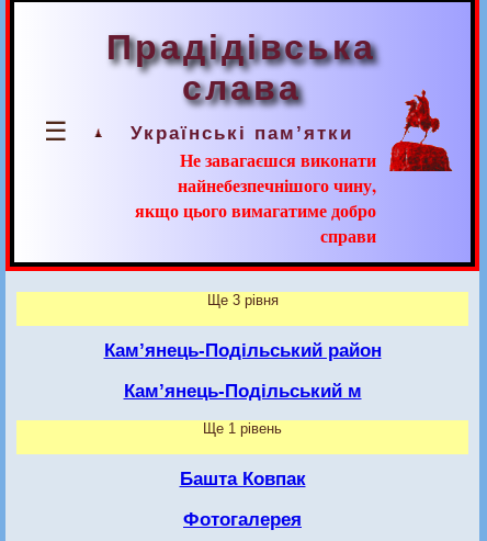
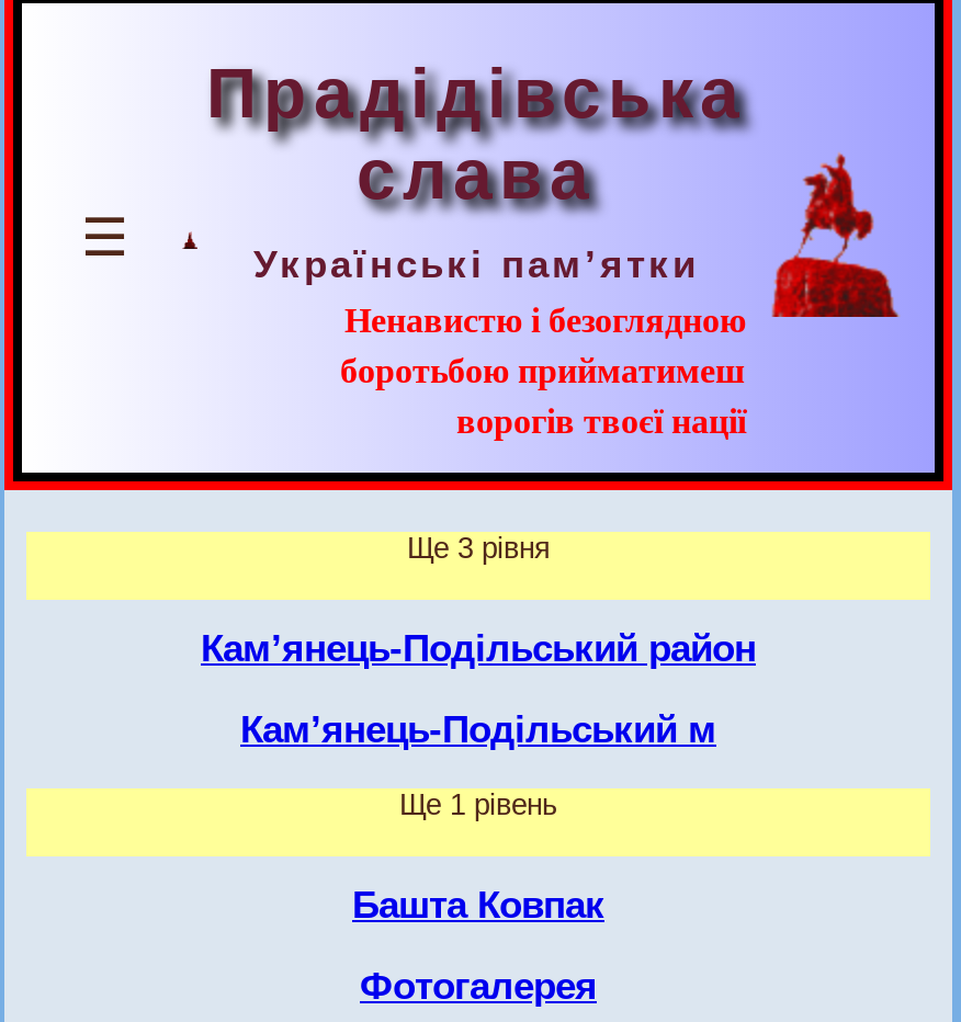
- Не завагаєшся виконати
- найнебезпечнішого чину,
- якщо цього вимагатиме добро
- справи
+ Ненавистю і безоглядною
+ боротьбою прийматимеш
+ ворогів твоєї нації
